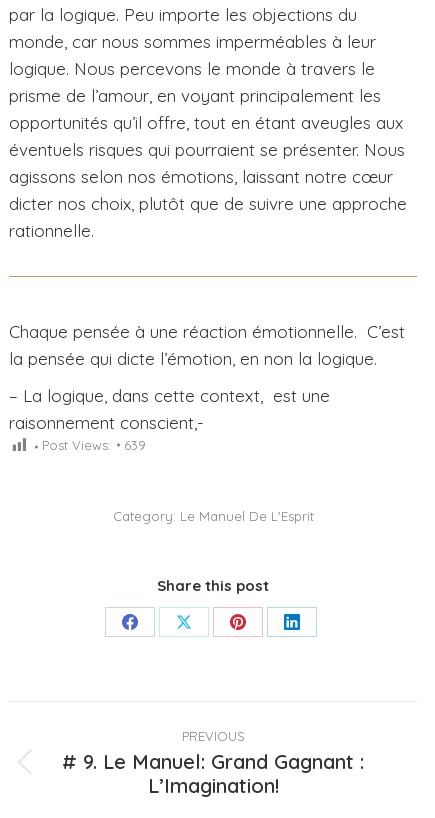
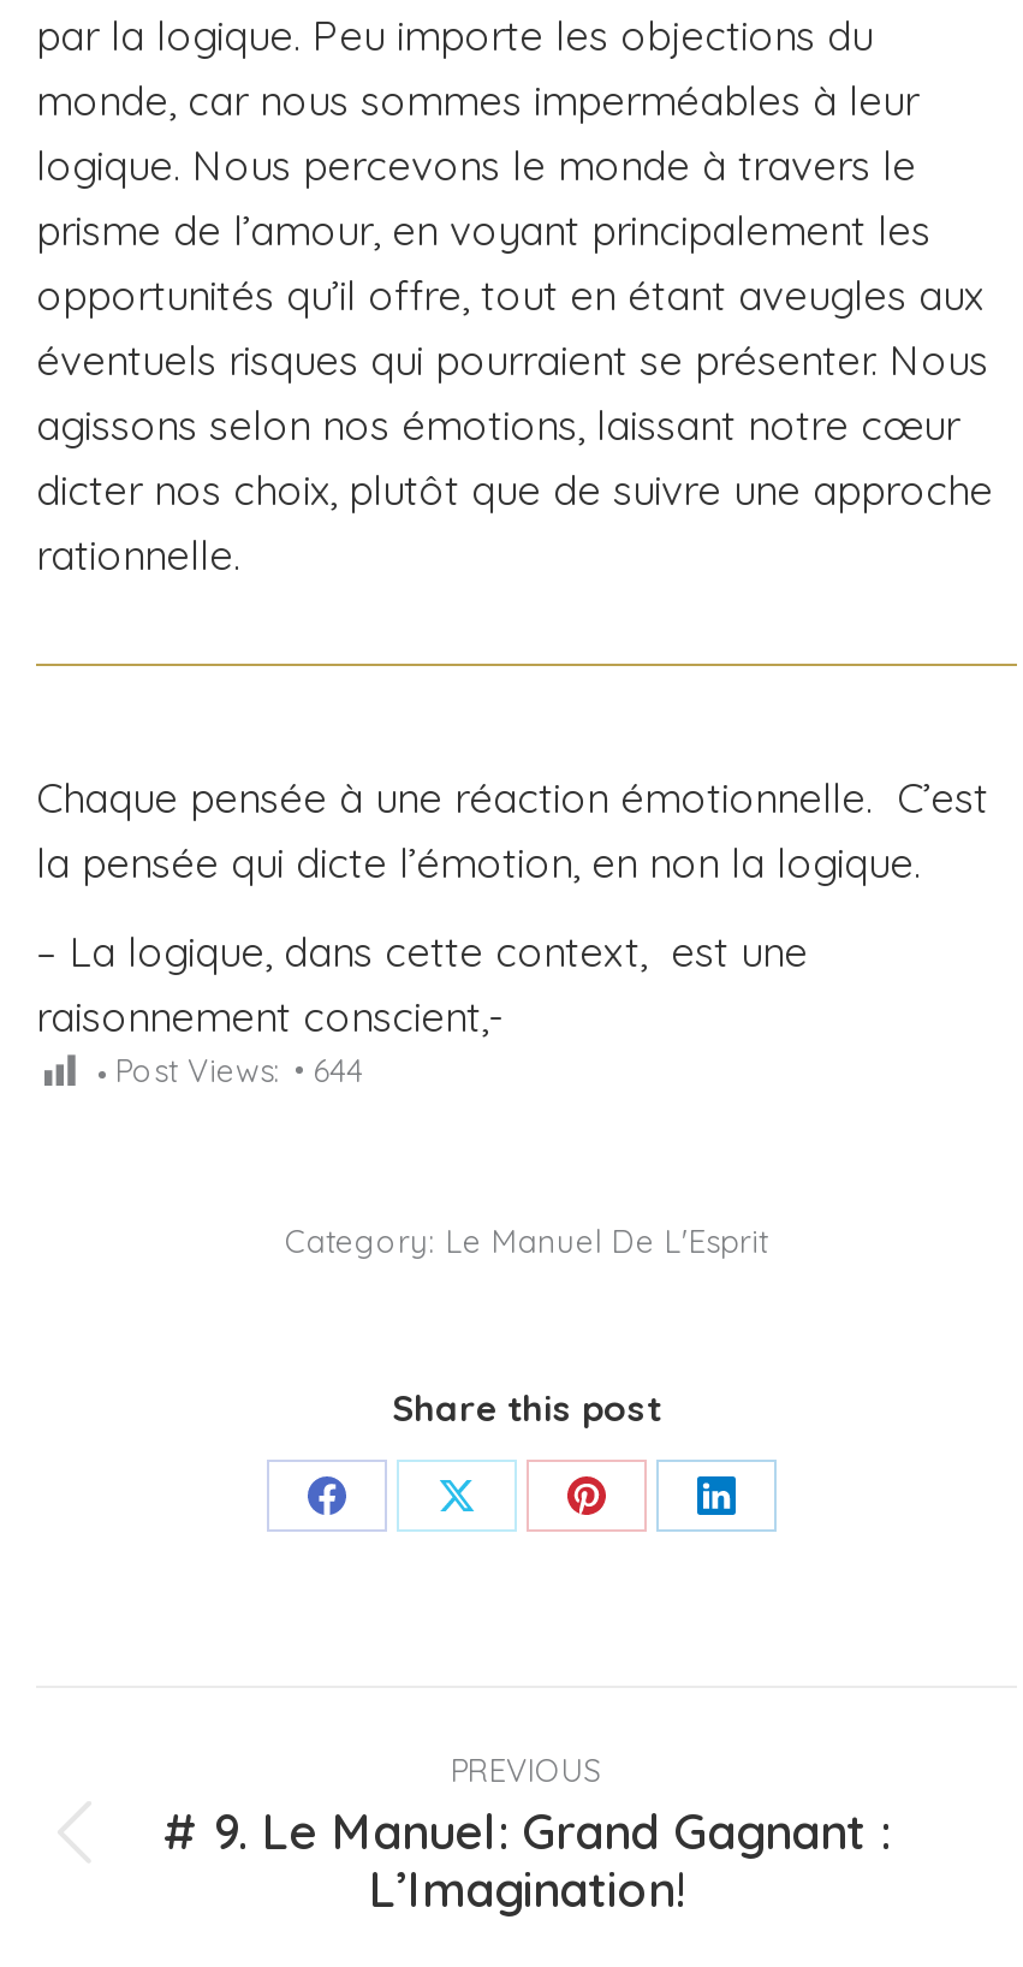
- Post Views: 639
+ Post Views: 644
